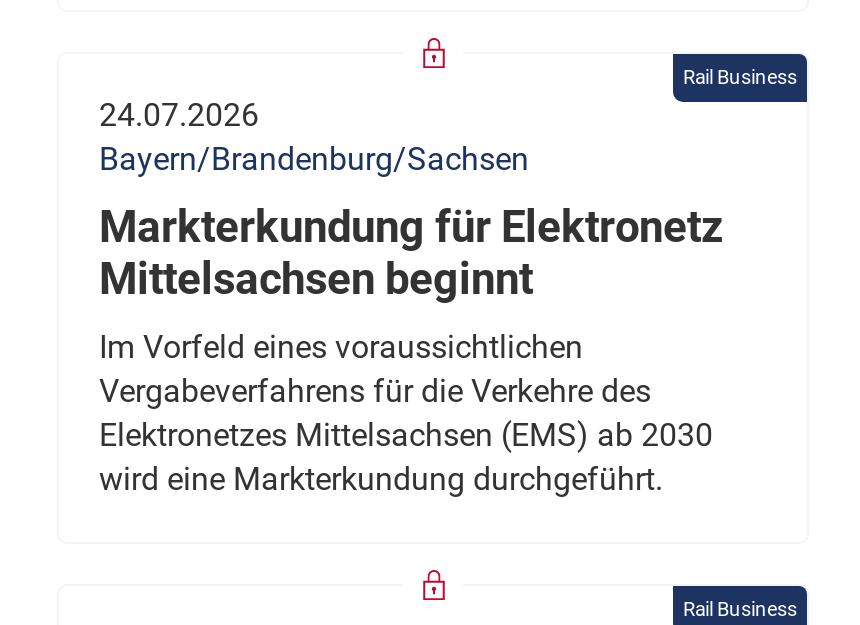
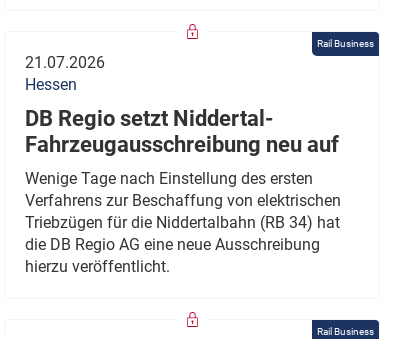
- 24.07.2026
- Bayern/Brandenburg/Sachsen
+ 21.07.2026
+ Hessen

- Markterkundung für Elektronetz
- Mittelsachsen beginnt
+ DB Regio setzt Niddertal-
+ Fahrzeugausschreibung neu auf

- Im Vorfeld eines voraussichtlichen
- Vergabeverfahrens für die Verkehre des
- Elektronetzes Mittelsachsen (EMS) ab 2030
- wird eine Markterkundung durchgeführt.
+ Wenige Tage nach Einstellung des ersten
+ Verfahrens zur Beschaffung von elektrischen
+ Triebzügen für die Niddertalbahn (RB 34) hat
+ die DB Regio AG eine neue Ausschreibung
+ hierzu veröffentlicht.
